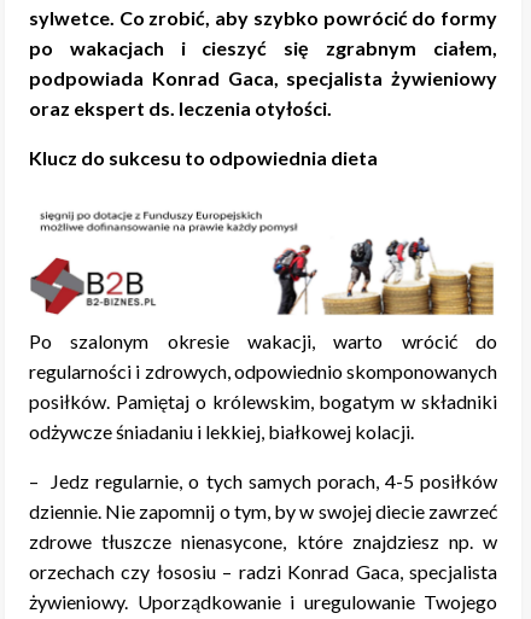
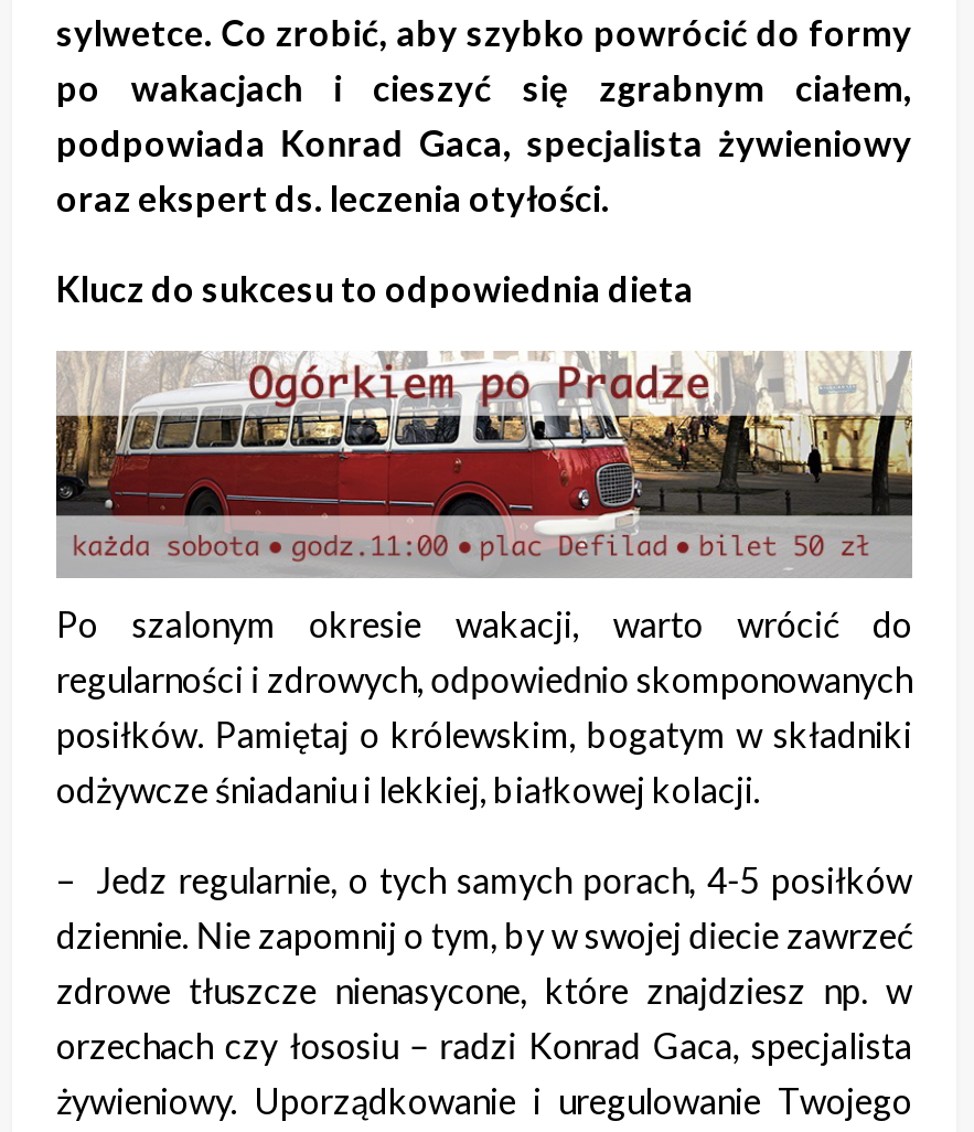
- [image]
+ [image]
